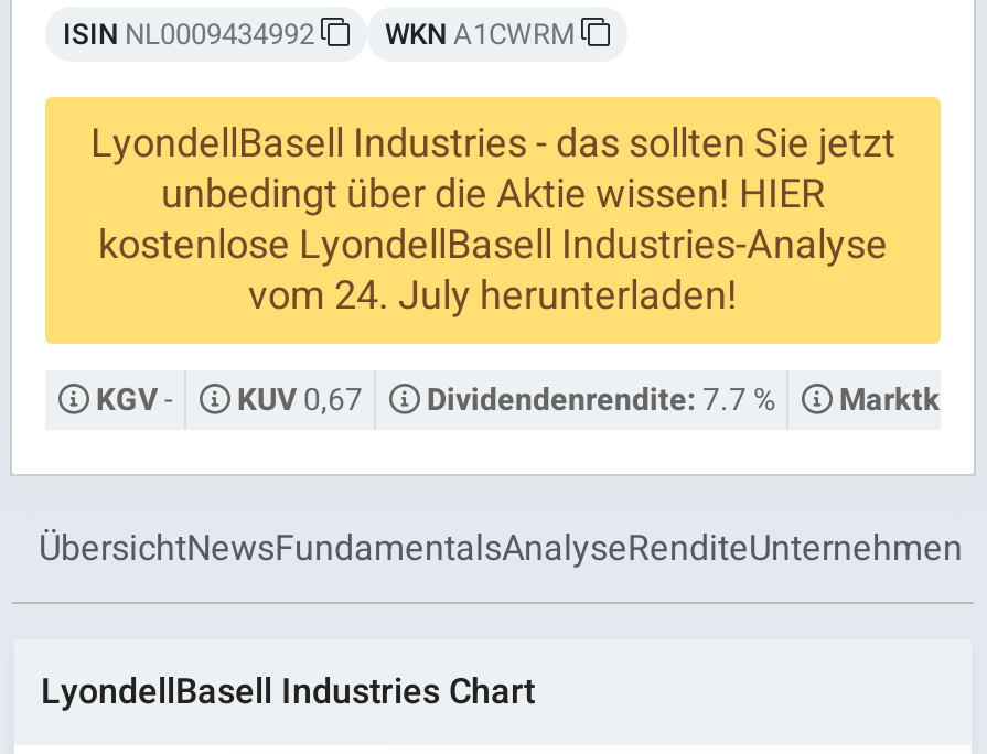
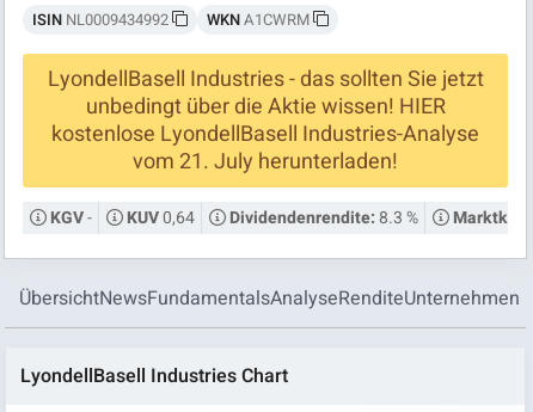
- vom 24. July herunterladen!
+ vom 21. July herunterladen!

- KUV0,67
+ KUV0,64

- Dividendenrendite: 7.7 %
+ Dividendenrendite: 8.3 %
